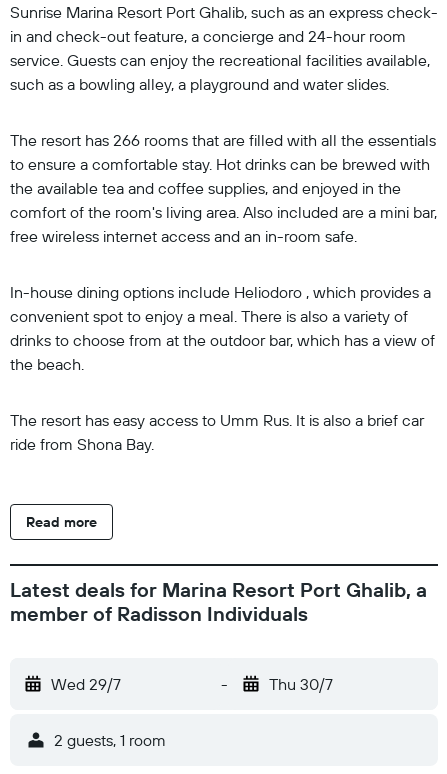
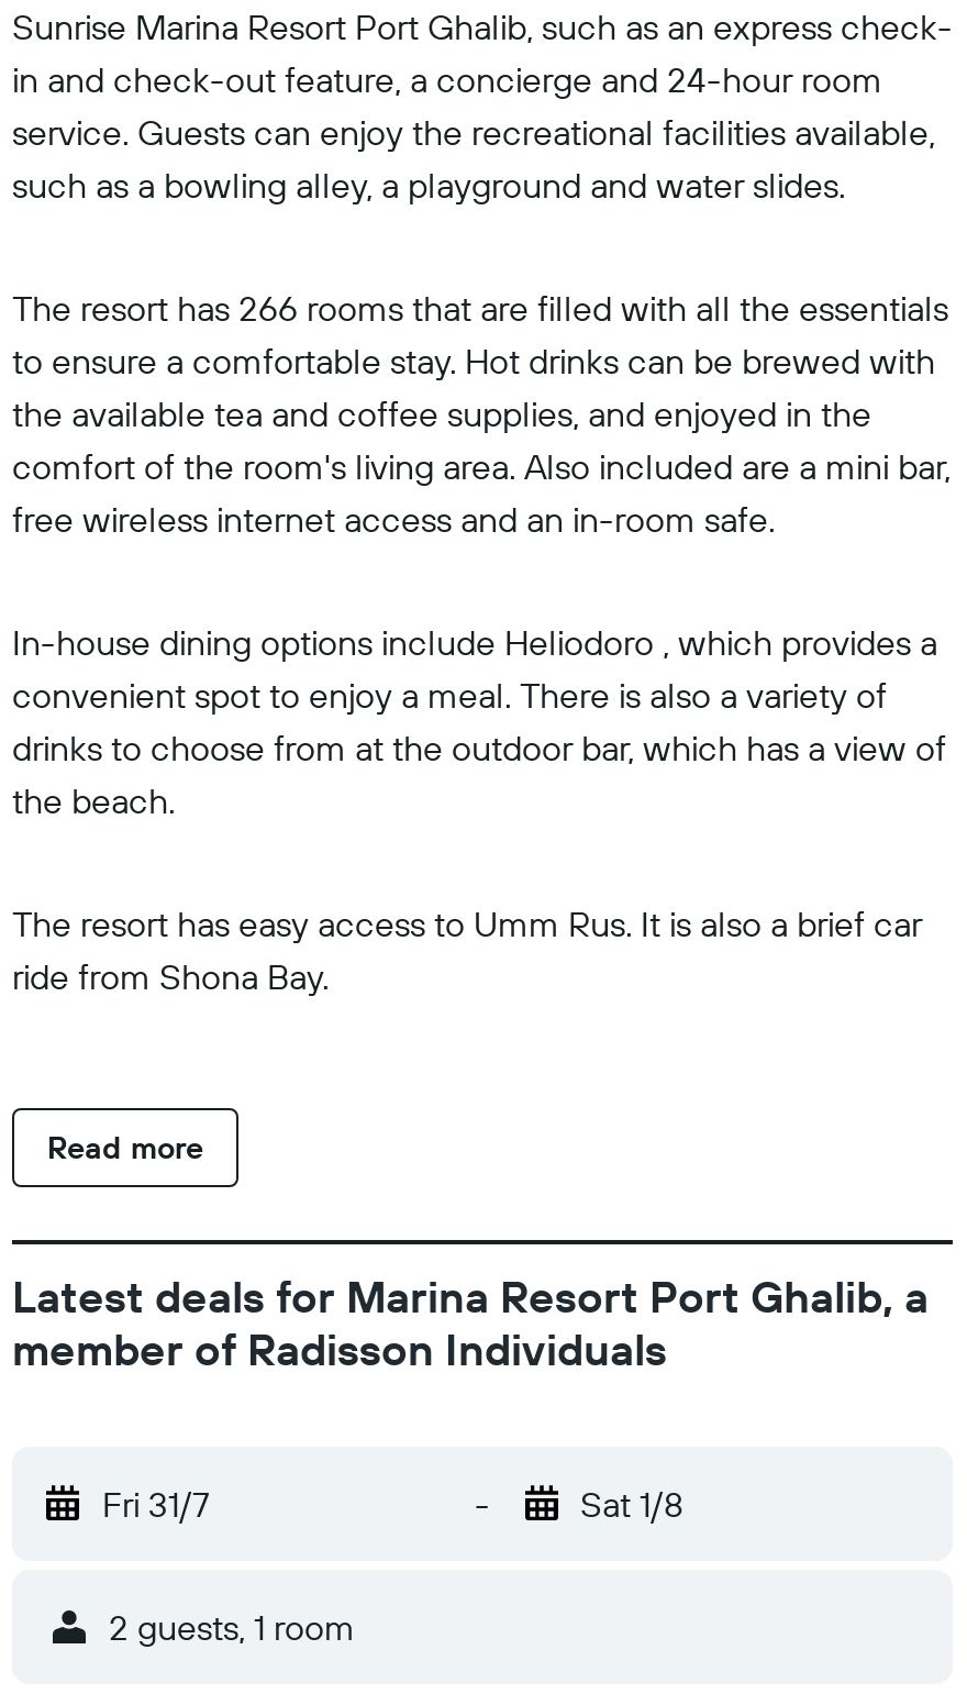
- Wed 29/7
+ Fri 31/7

- Thu 30/7
+ Sat 1/8
